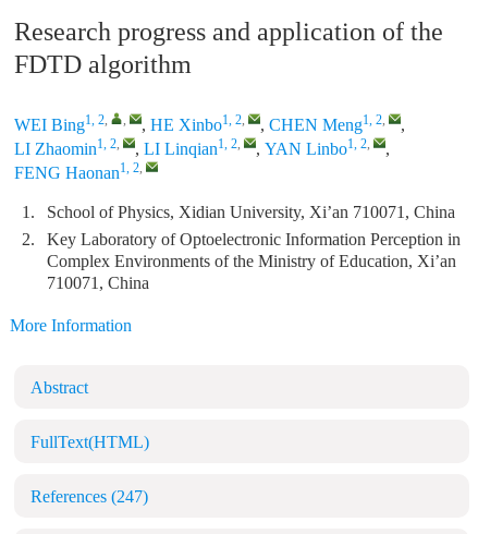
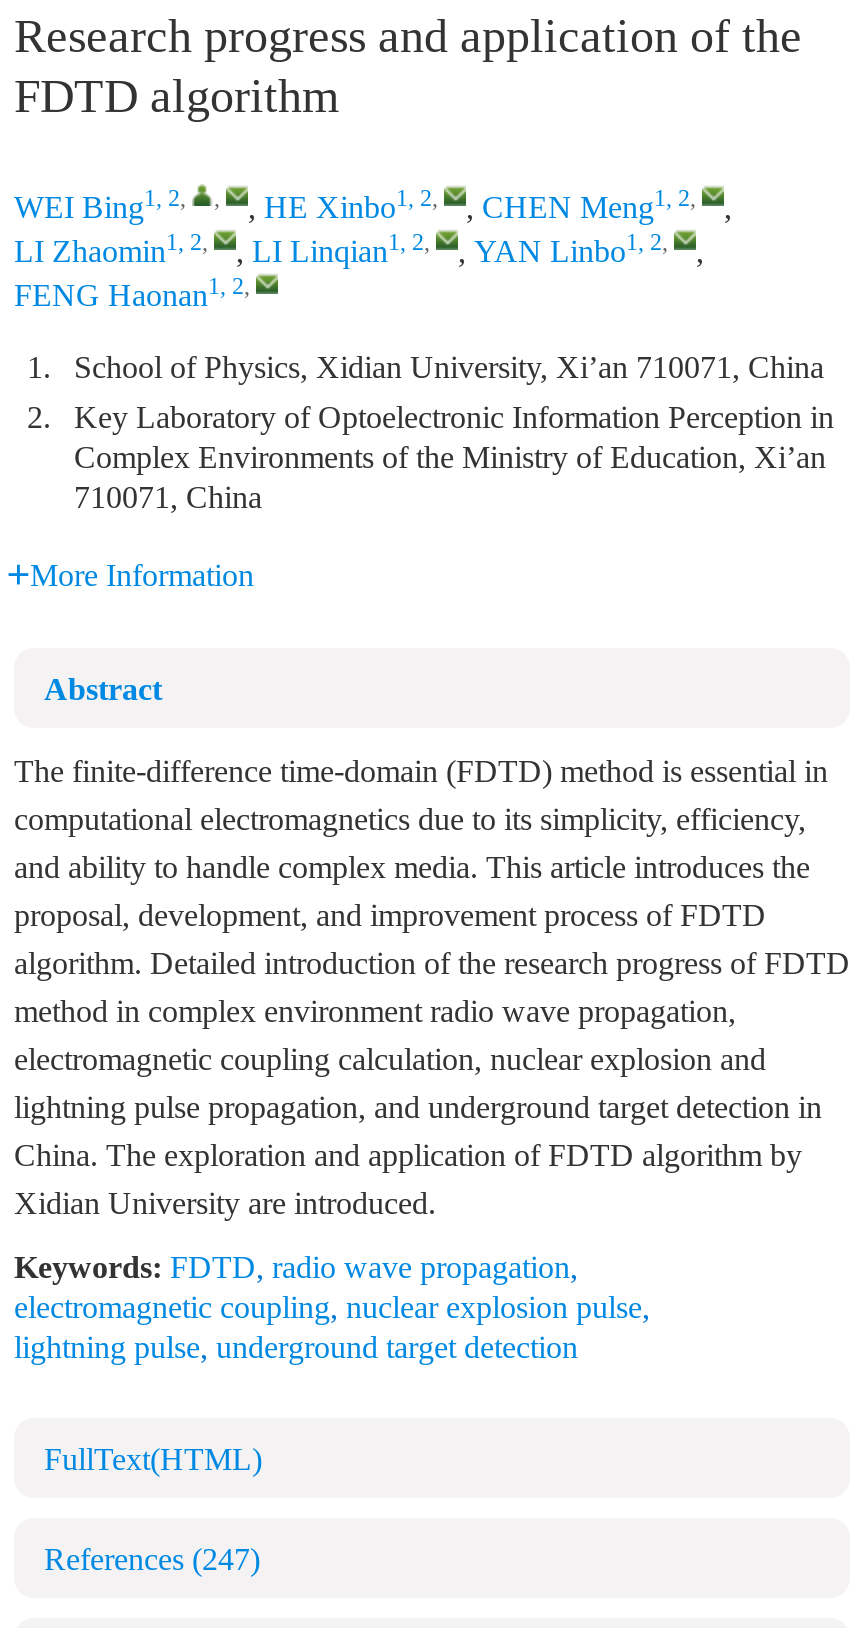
+ The finite-difference time-domain (FDTD) method is essential in
+ computational electromagnetics due to its simplicity, efficiency,
+ and ability to handle complex media. This article introduces the
+ proposal, development, and improvement process of FDTD
+ algorithm. Detailed introduction of the research progress of FDTD
+ method in complex environment radio wave propagation,
+ electromagnetic coupling calculation, nuclear explosion and
+ lightning pulse propagation, and underground target detection in
+ China. The exploration and application of FDTD algorithm by
+ Xidian University are introduced.
+ Keywords: FDTD, radio wave propagation,
+ electromagnetic coupling, nuclear explosion pulse,
+ lightning pulse, underground target detection
